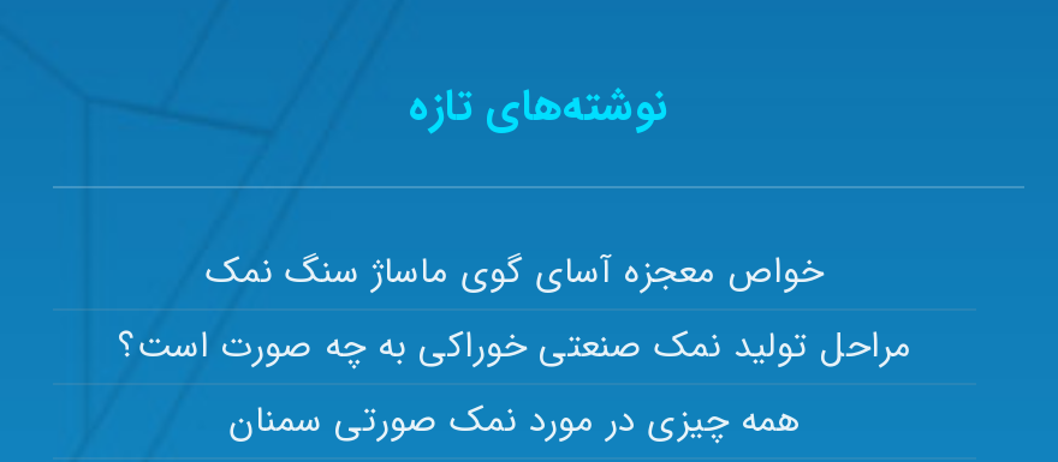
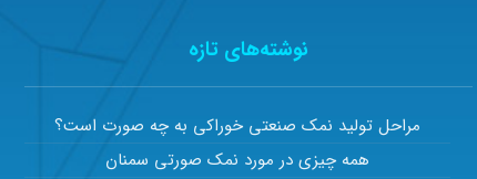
- خواص معجزه آسای گوی ماساژ سنگ نمک
